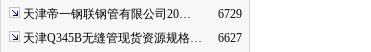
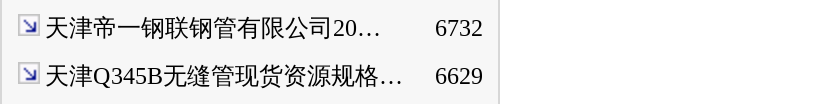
- 天津帝一钢联钢管有限公司20… 6729
+ 天津帝一钢联钢管有限公司20… 6732

- 天津Q345B无缝管现货资源规格… 6627
+ 天津Q345B无缝管现货资源规格… 6629
